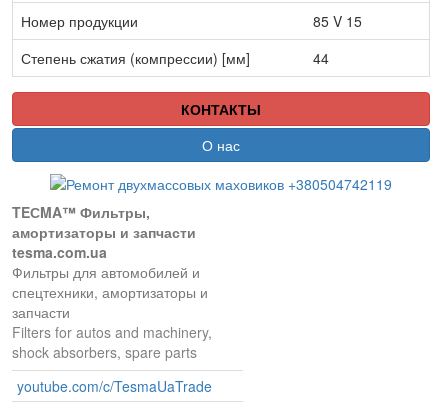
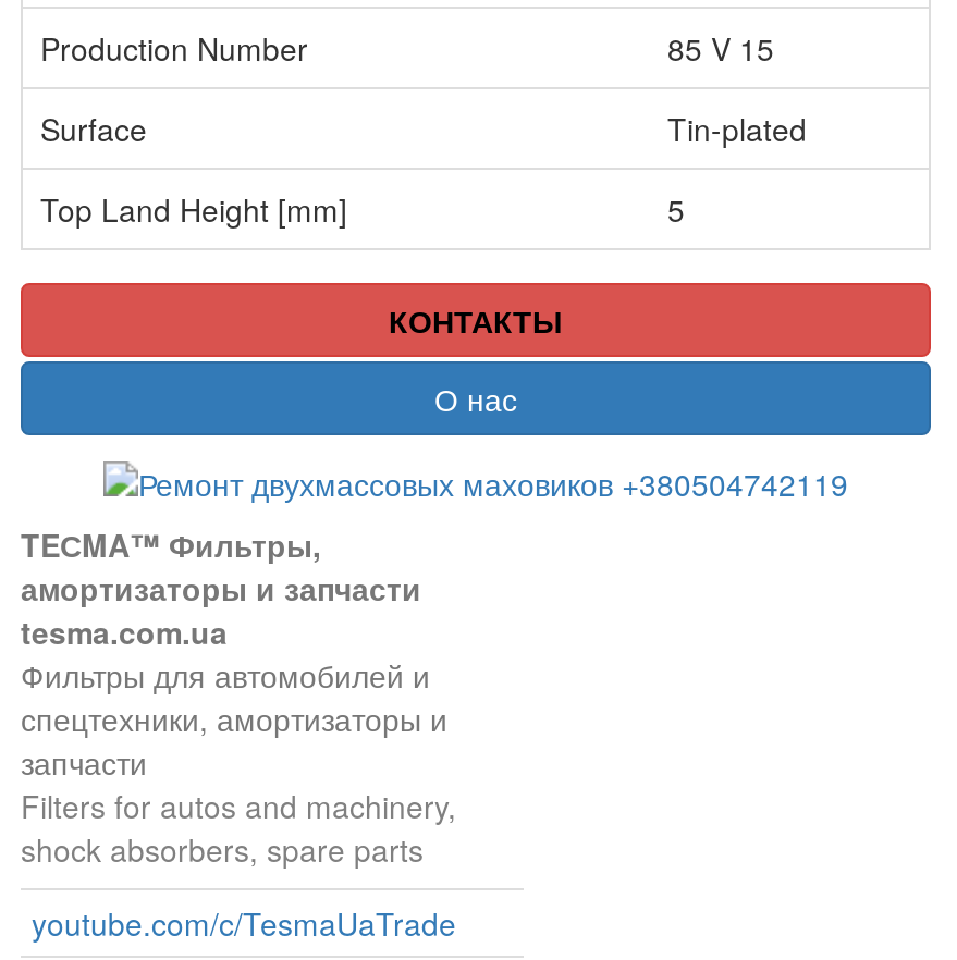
- Номер продукции
+ Production Number

- Степень сжатия (компрессии) [мм]
- 44
+ Surface
+ Tin-plated
+ Top Land Height [mm]
+ 5
